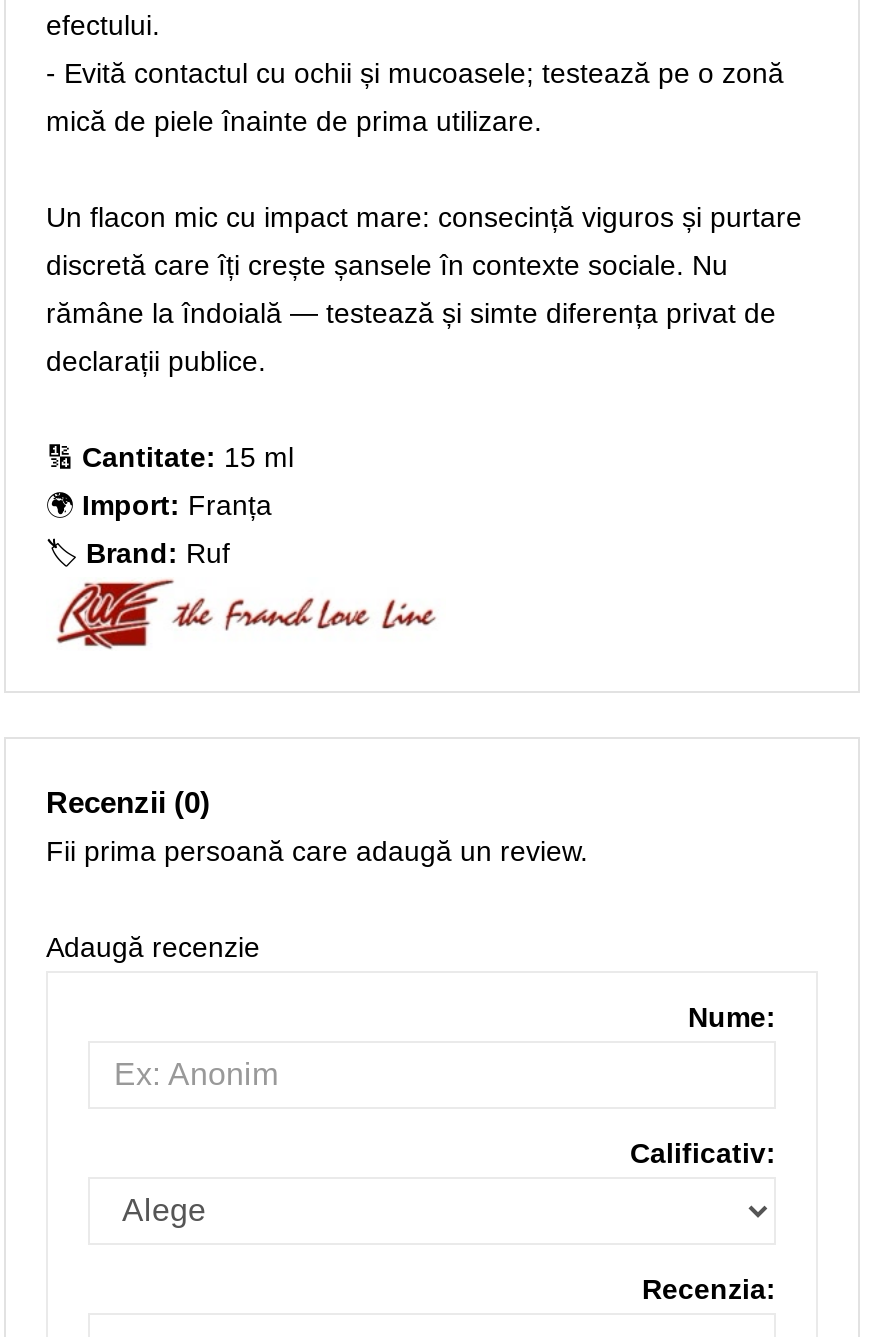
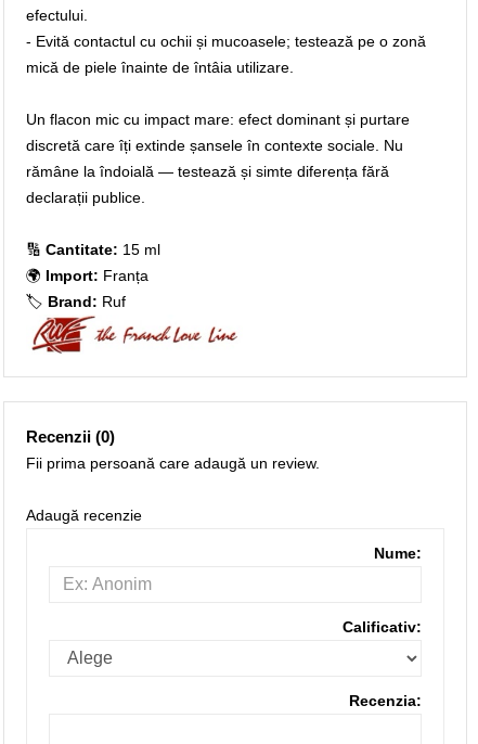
- mică de piele înainte de prima utilizare.
+ mică de piele înainte de întâia utilizare.

- Un flacon mic cu impact mare: consecință viguros și purtare
+ Un flacon mic cu impact mare: efect dominant și purtare

- discretă care îți crește șansele în contexte sociale. Nu
+ discretă care îți extinde șansele în contexte sociale. Nu

- rămâne la îndoială — testează și simte diferența privat de
+ rămâne la îndoială — testează și simte diferența fără
